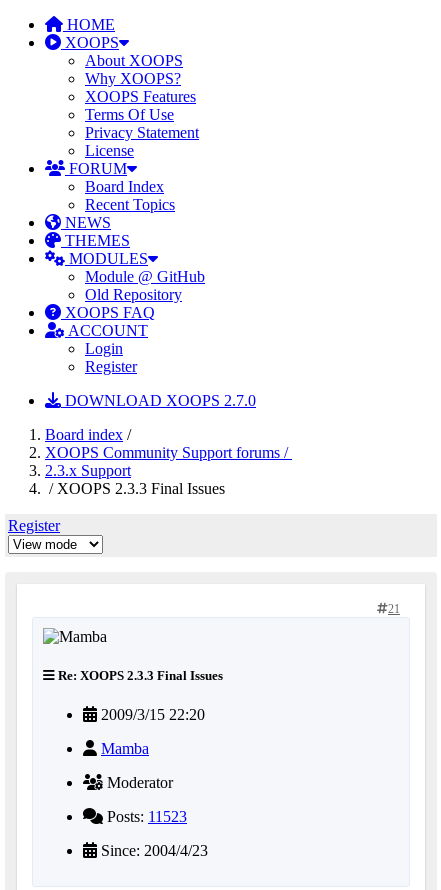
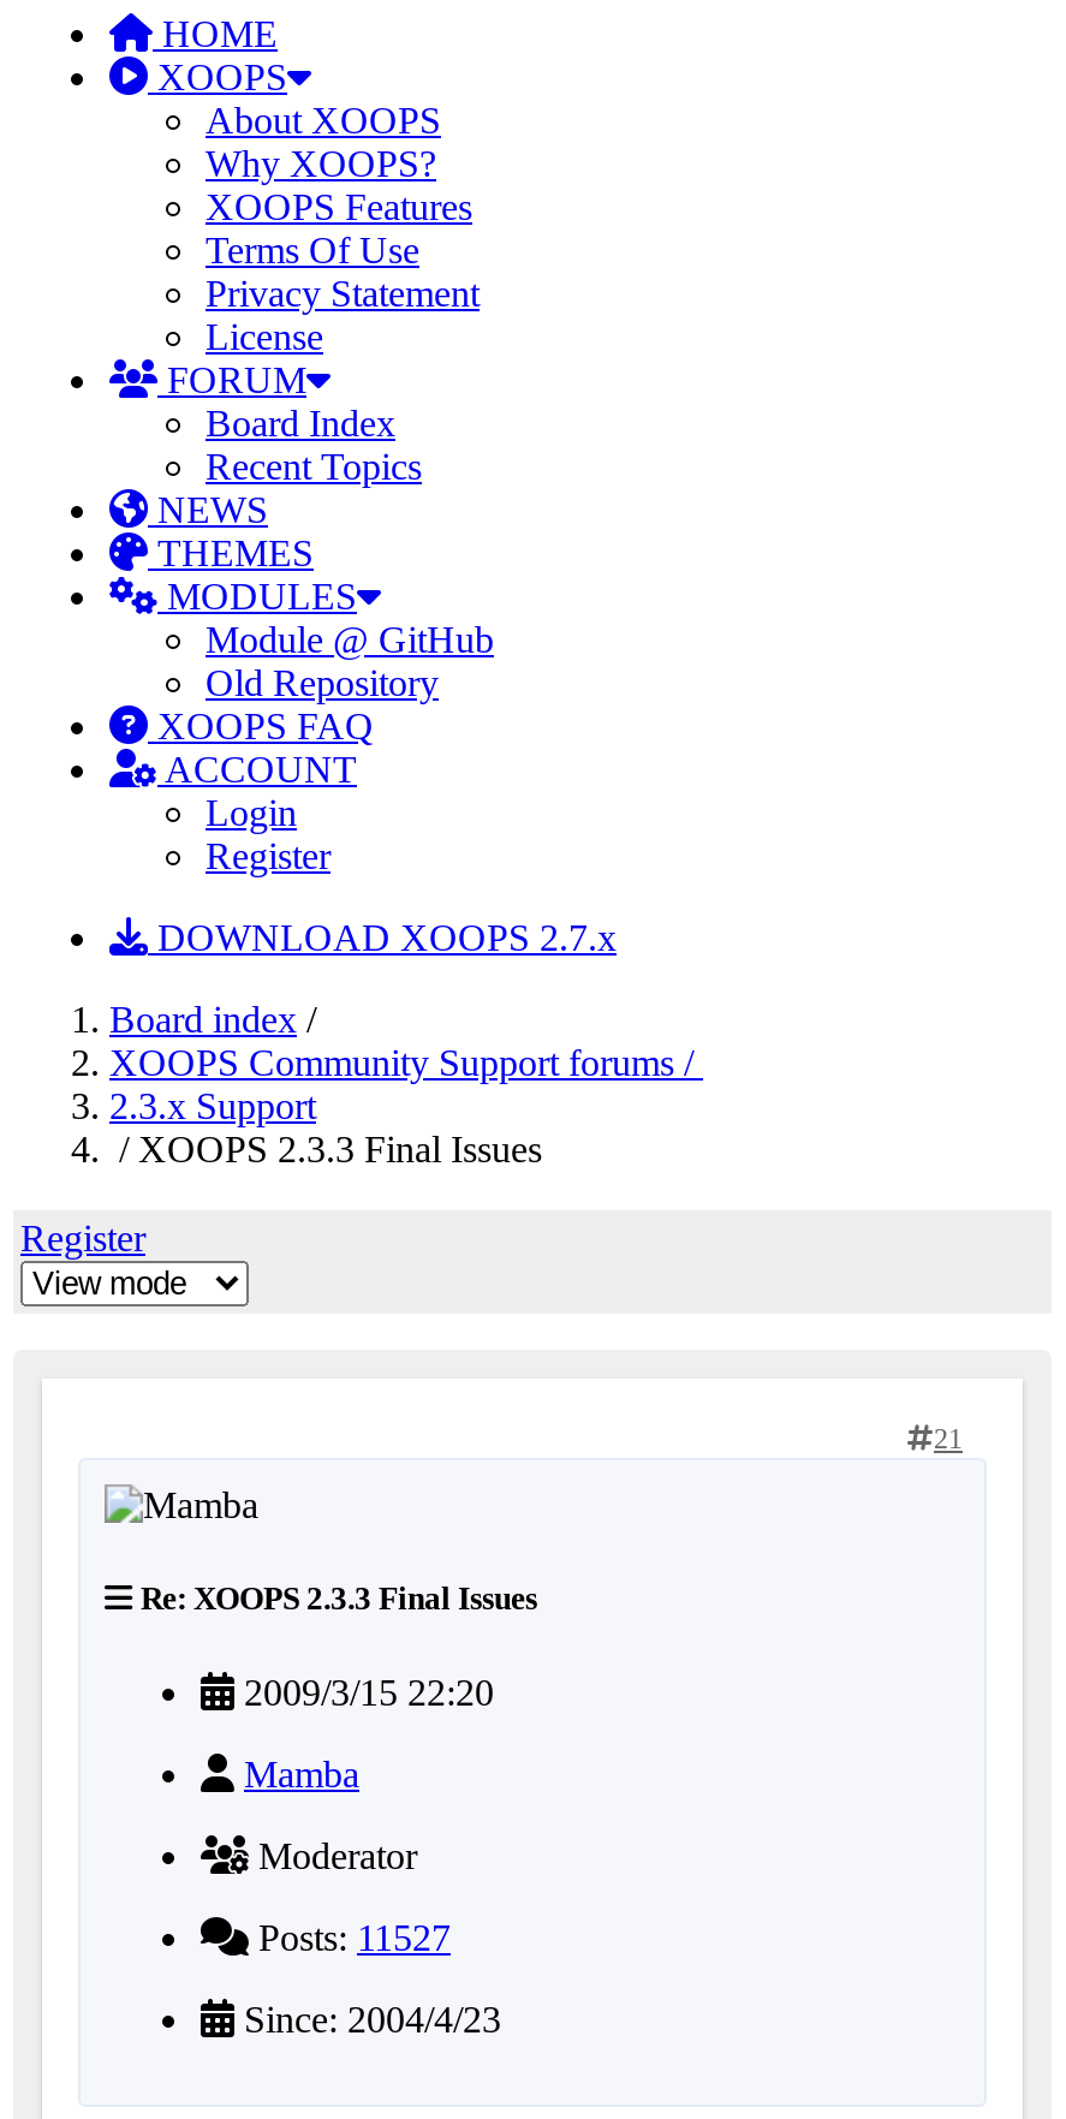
- DOWNLOAD XOOPS 2.7.0
+ DOWNLOAD XOOPS 2.7.x

- Posts: 11523
+ Posts: 11527
